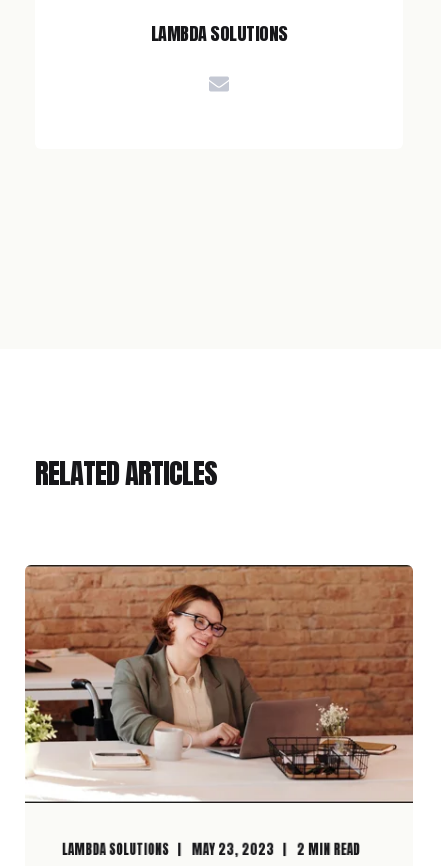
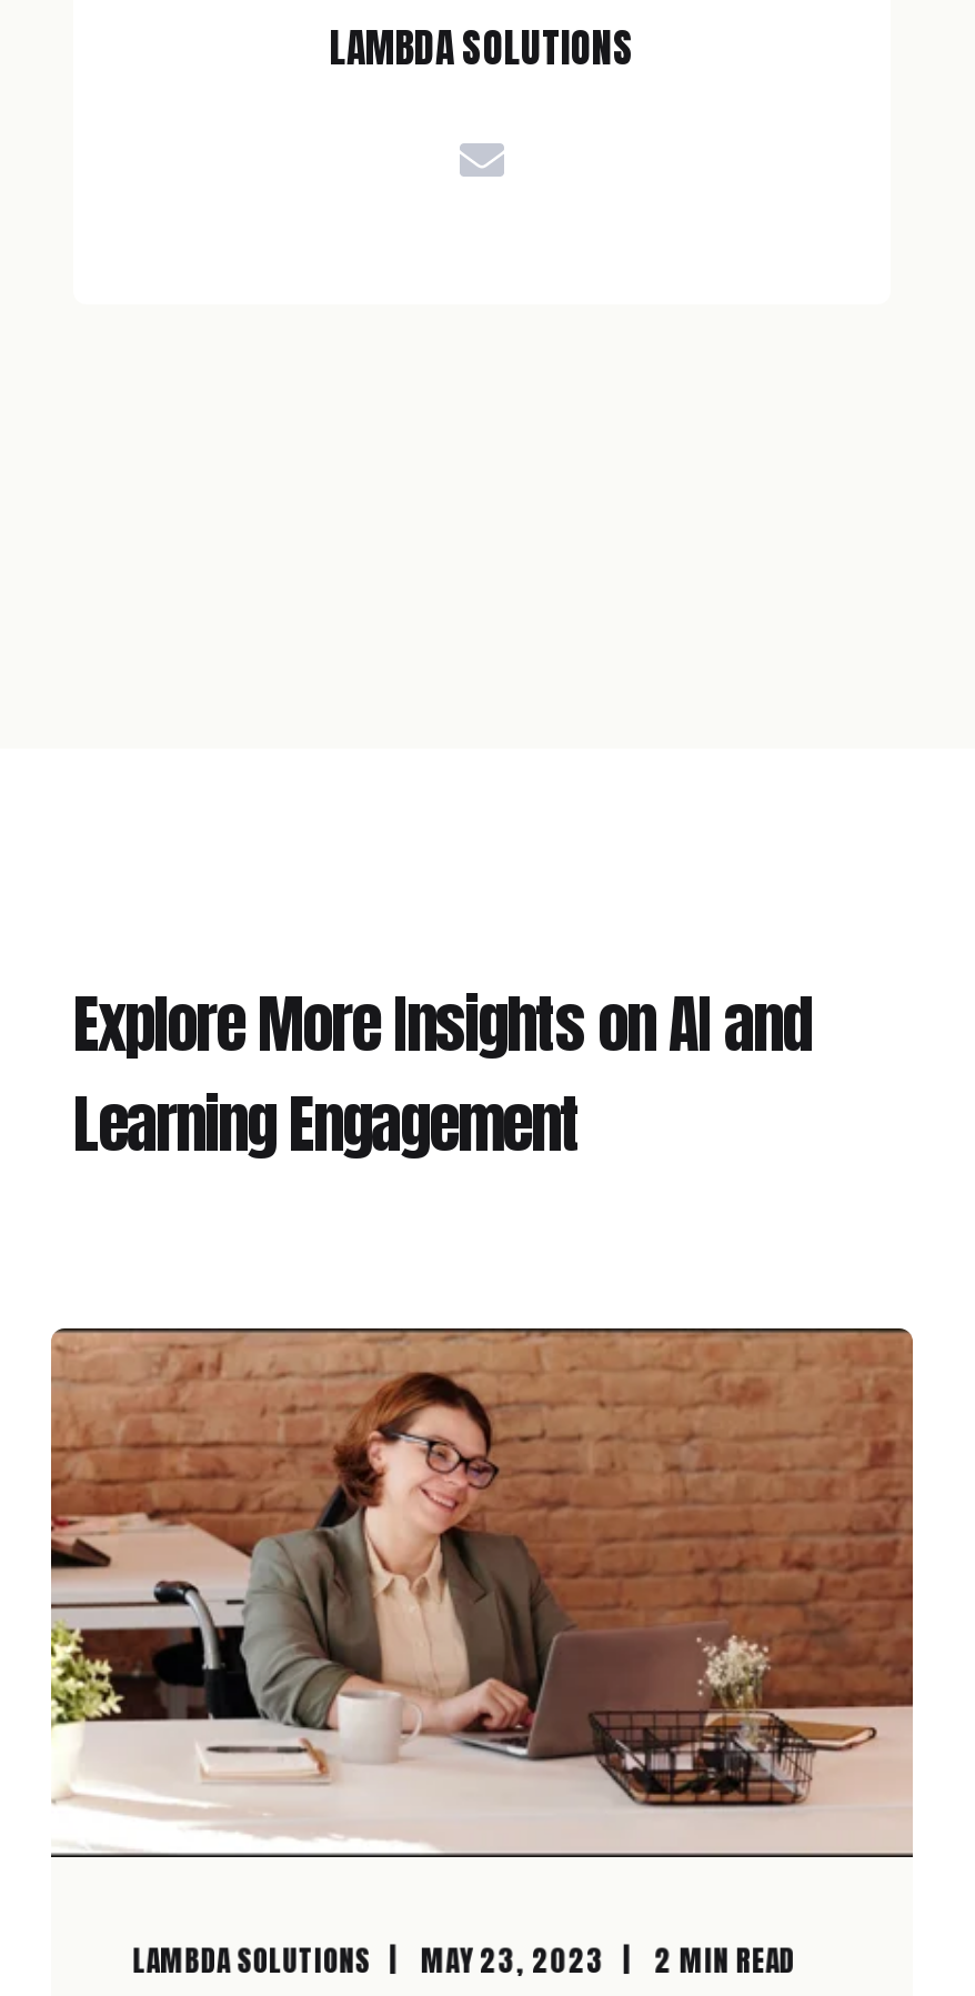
- RELATED ARTICLES
+ Explore More Insights on AI and
+ Learning Engagement
